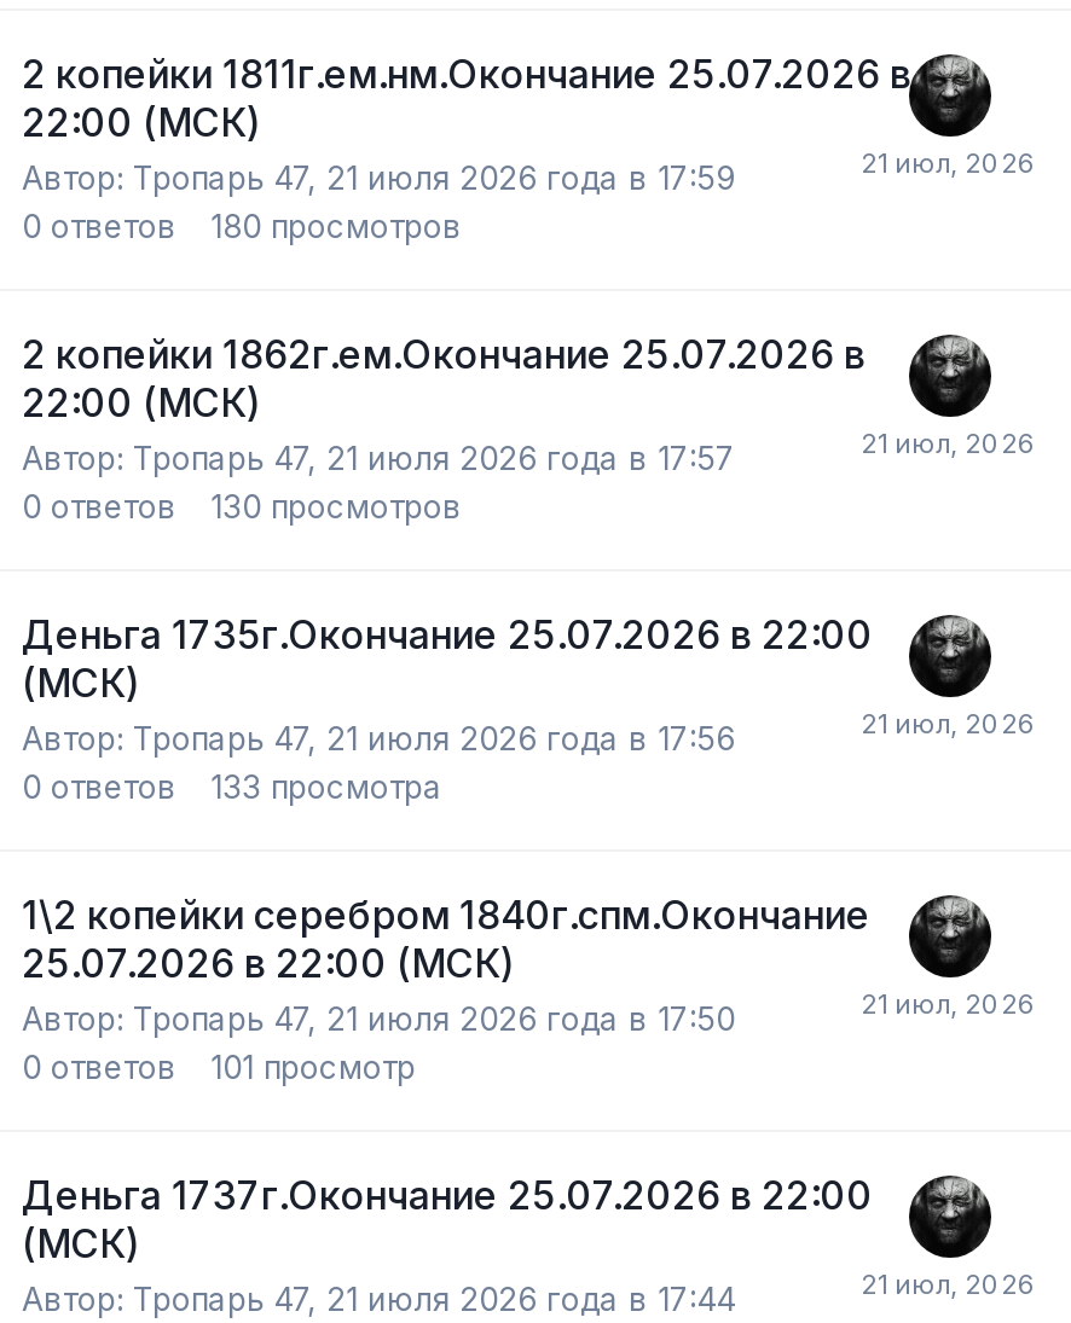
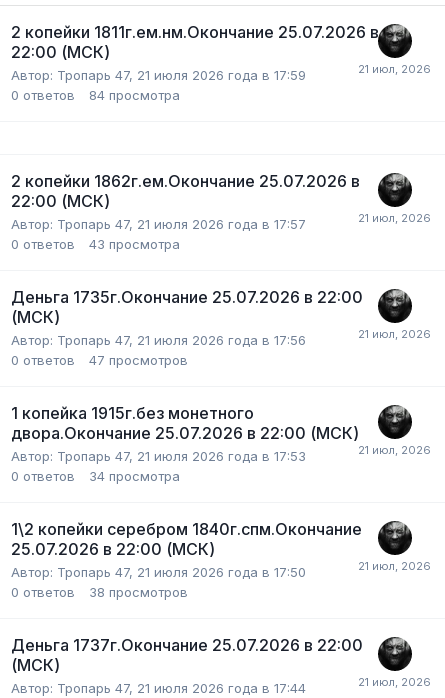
- 0 ответов 180 просмотров
+ 0 ответов 84 просмотра

- 0 ответов 130 просмотров
+ 0 ответов 43 просмотра

- 133 просмотра
+ 47 просмотров
+ 1 копейка 1915г.без монетного
+ двора.Окончание 25.07.2026 в 22:00 (МСК)
+ Автор: Тропарь 47, 21 июля 2026 года в 17:53
+ 0 ответов
+ 34 просмотра

- 0 ответов 101 просмотр
+ 0 ответов 38 просмотров
